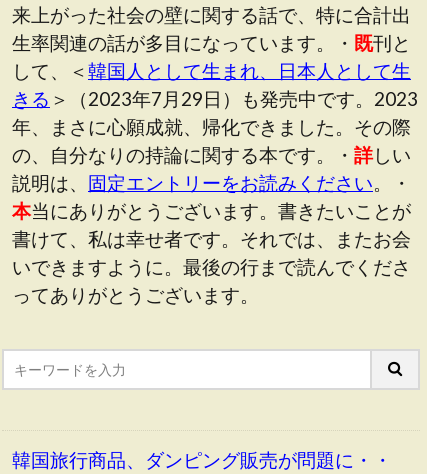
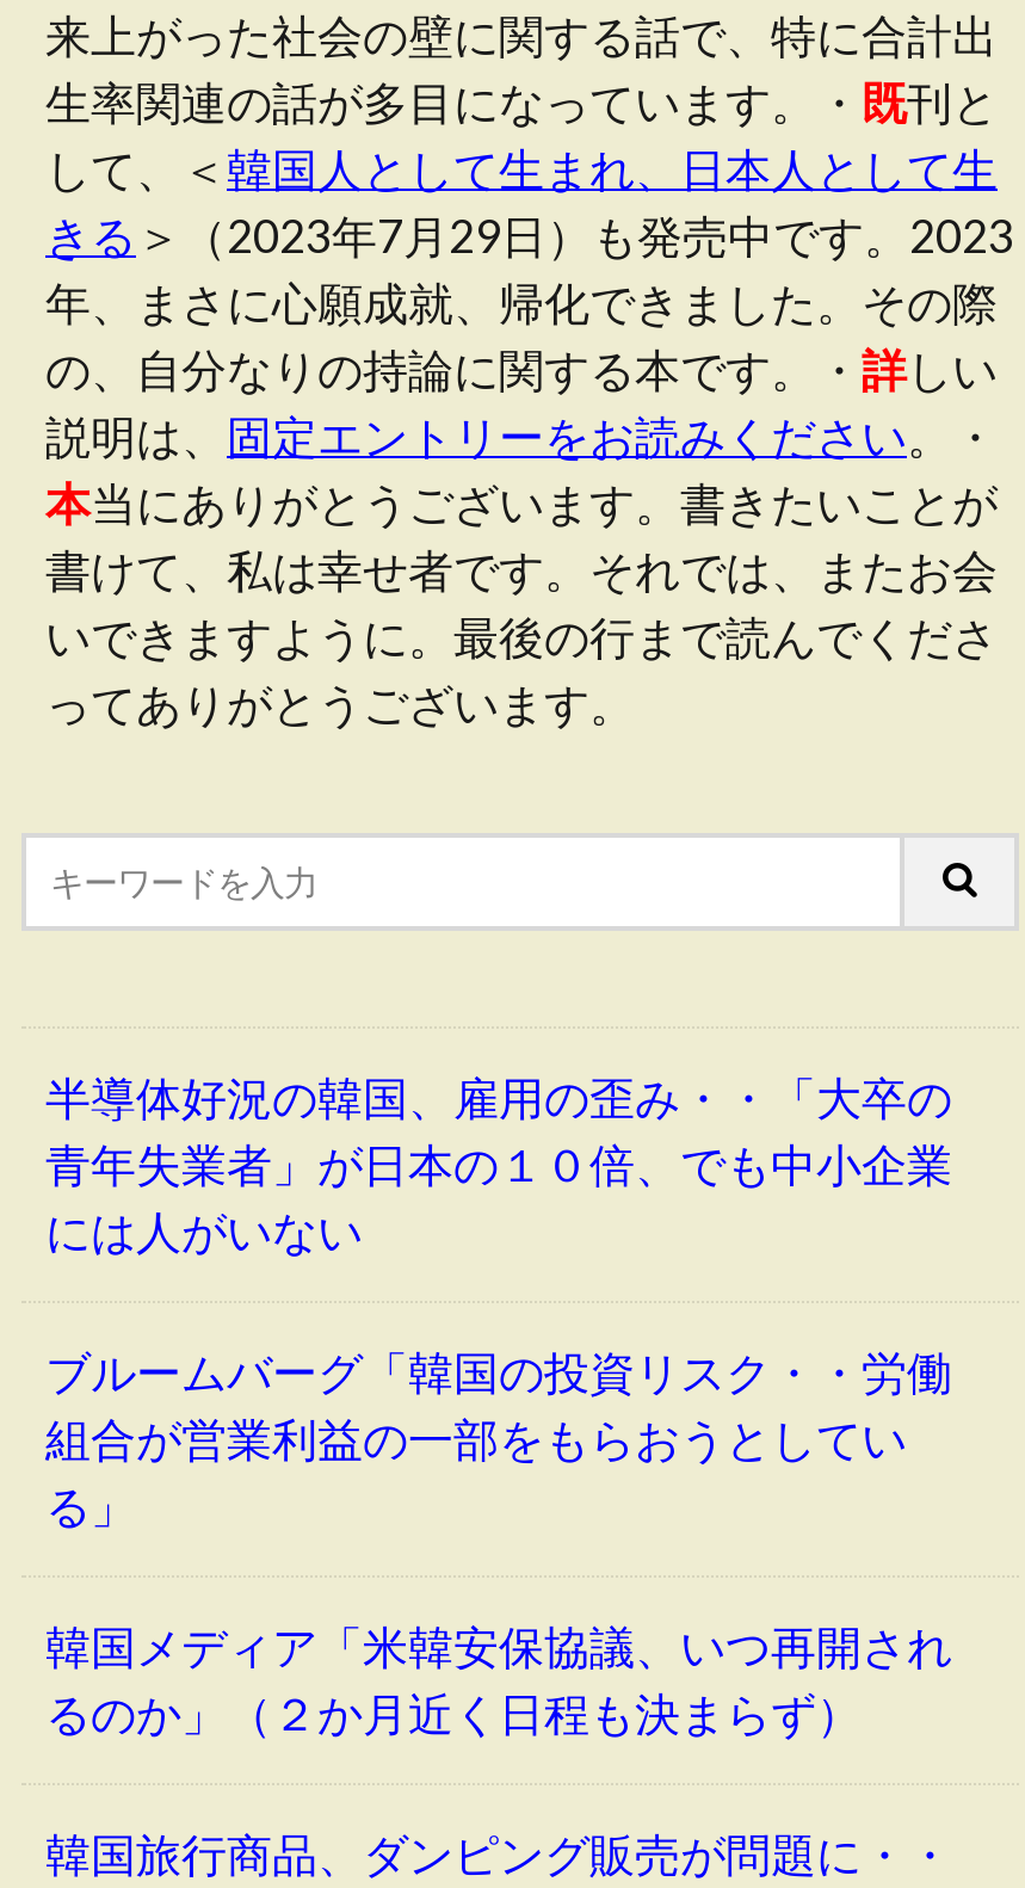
+ 半導体好況の韓国、雇用の歪み・・「大卒の
+ 青年失業者」が日本の１０倍、でも中小企業
+ には人がいない
+ ブルームバーグ「韓国の投資リスク・・労働
+ 組合が営業利益の一部をもらおうとしてい
+ る」
+ 韓国メディア「米韓安保協議、いつ再開され
+ るのか」（２か月近く日程も決まらず）
